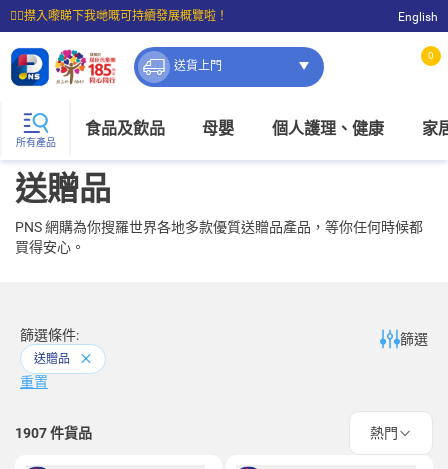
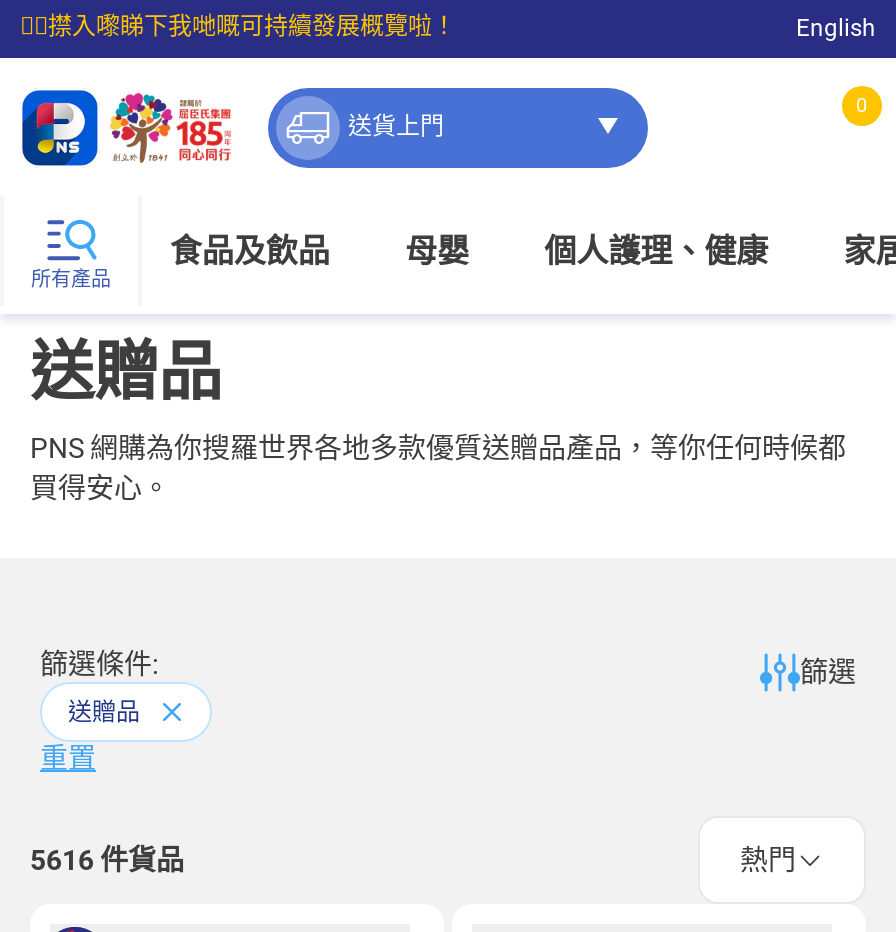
- 1907件貨品
+ 5616件貨品
